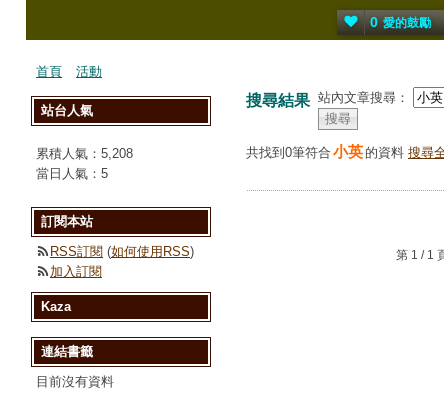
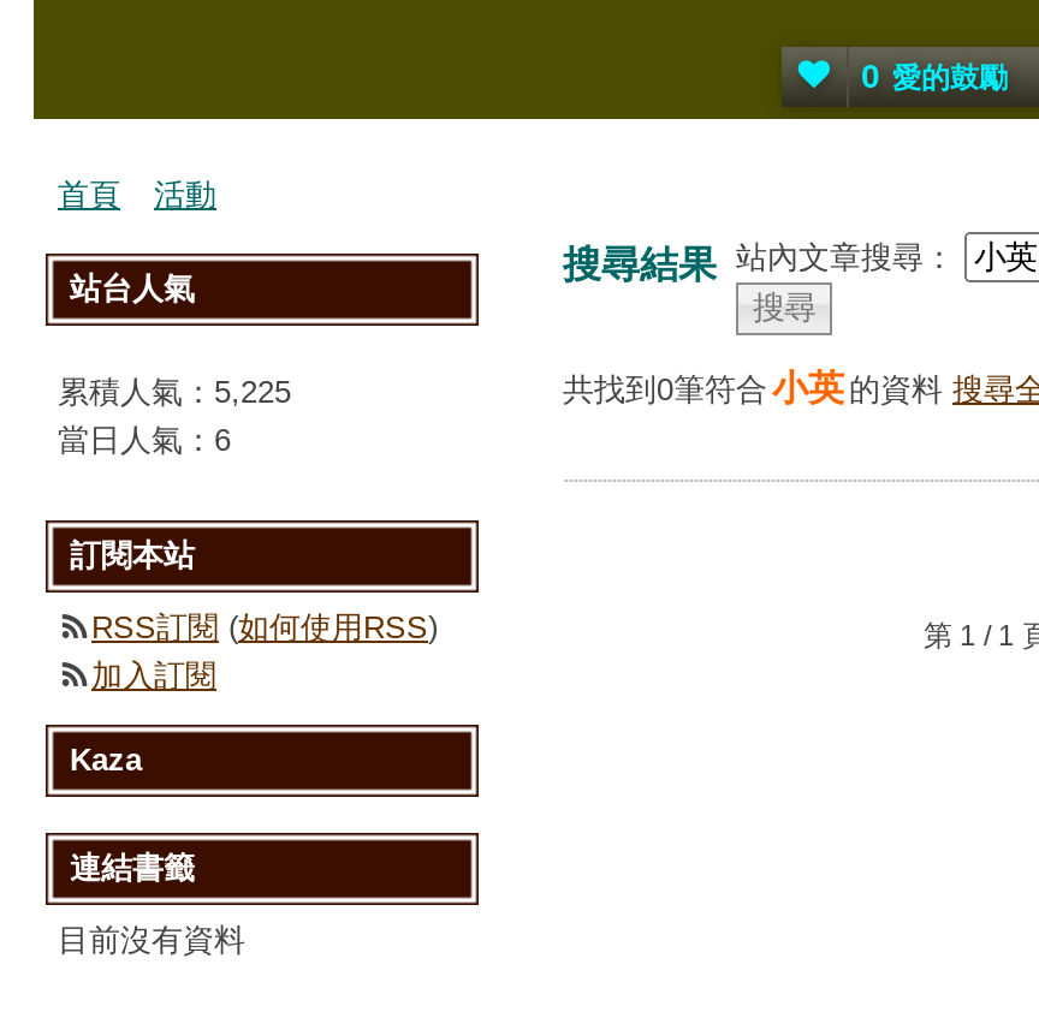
- 累積人氣：5,208
+ 累積人氣：5,225

- 當日人氣：5
+ 當日人氣：6
